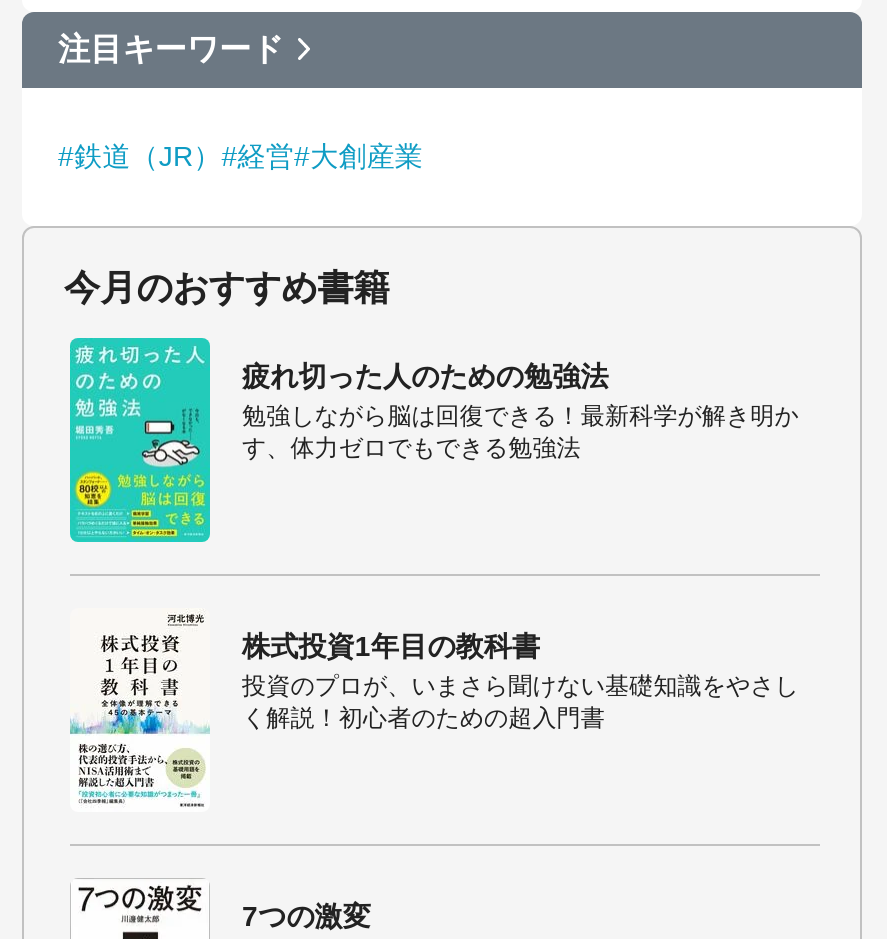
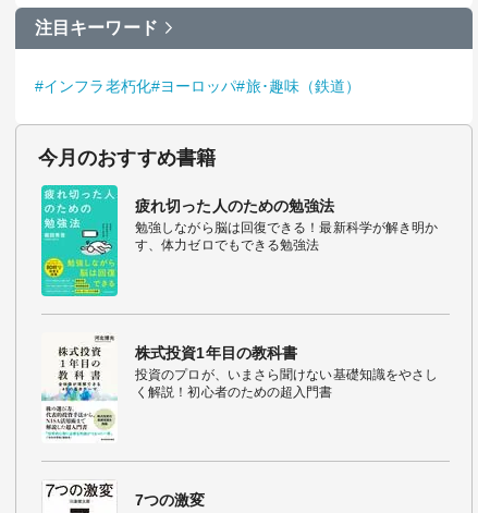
- #鉄道（JR）#経営#大創産業
+ #インフラ老朽化#ヨーロッパ#旅･趣味（鉄道）
